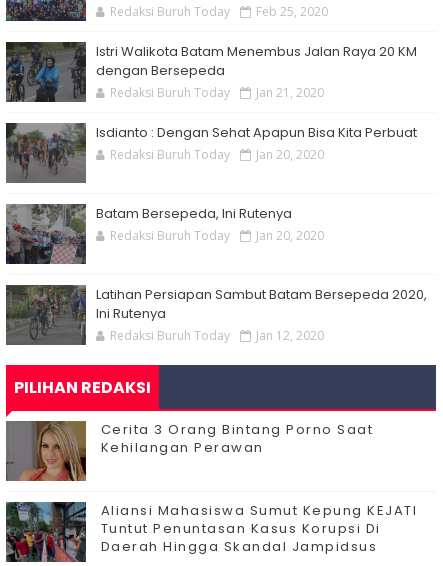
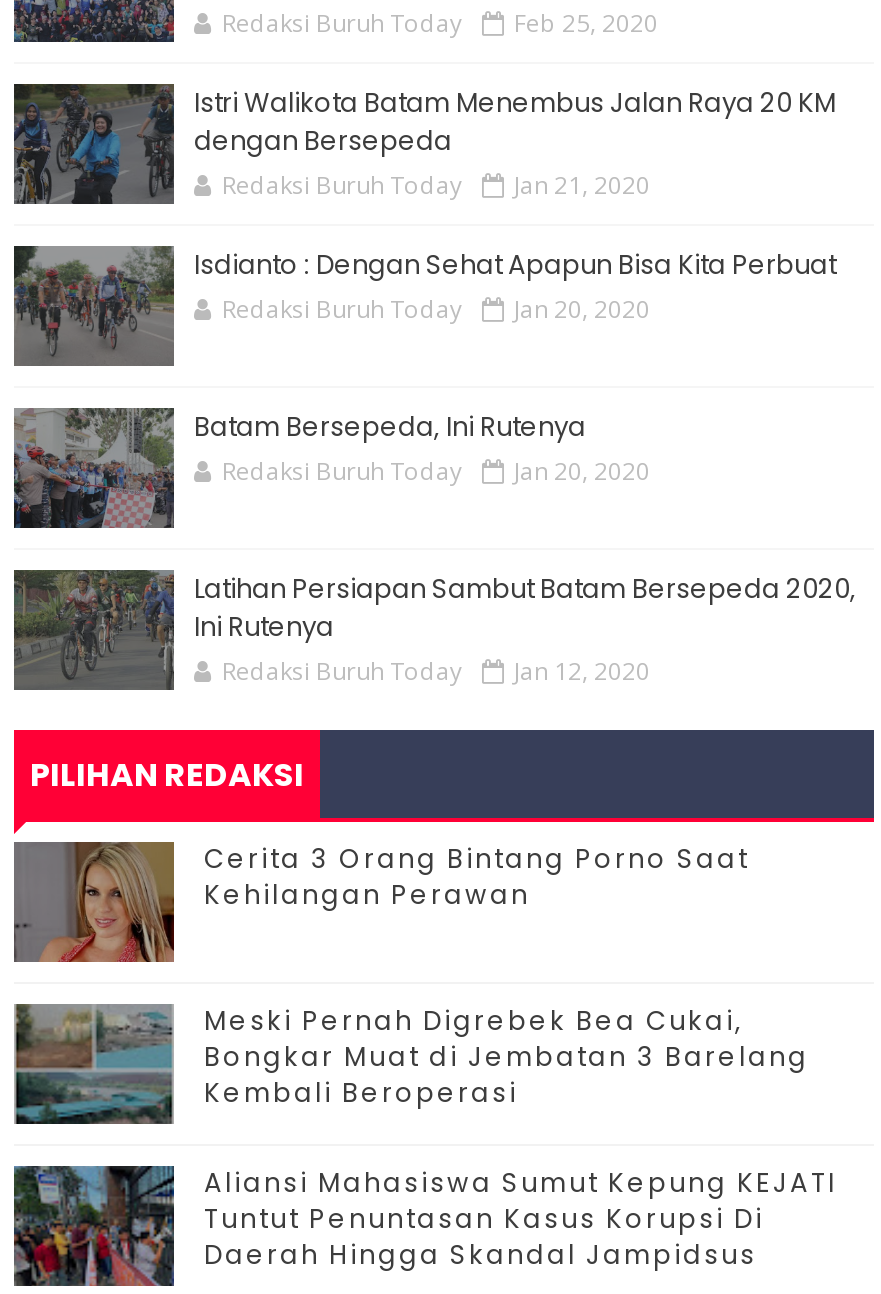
+ [image]
+ Meski Pernah Digrebek Bea Cukai,
+ Bongkar Muat di Jembatan 3 Barelang
+ Kembali Beroperasi
